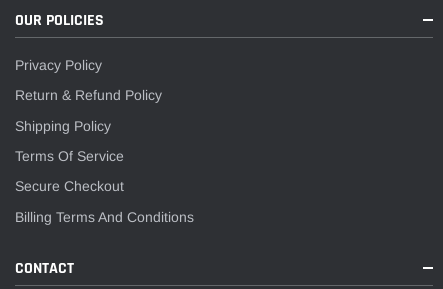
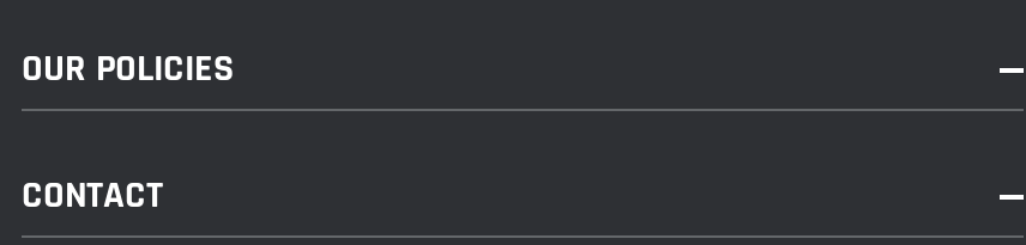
- Privacy Policy
- Return & Refund Policy
- Shipping Policy
- Terms Of Service
- Secure Checkout
- Billing Terms And Conditions
